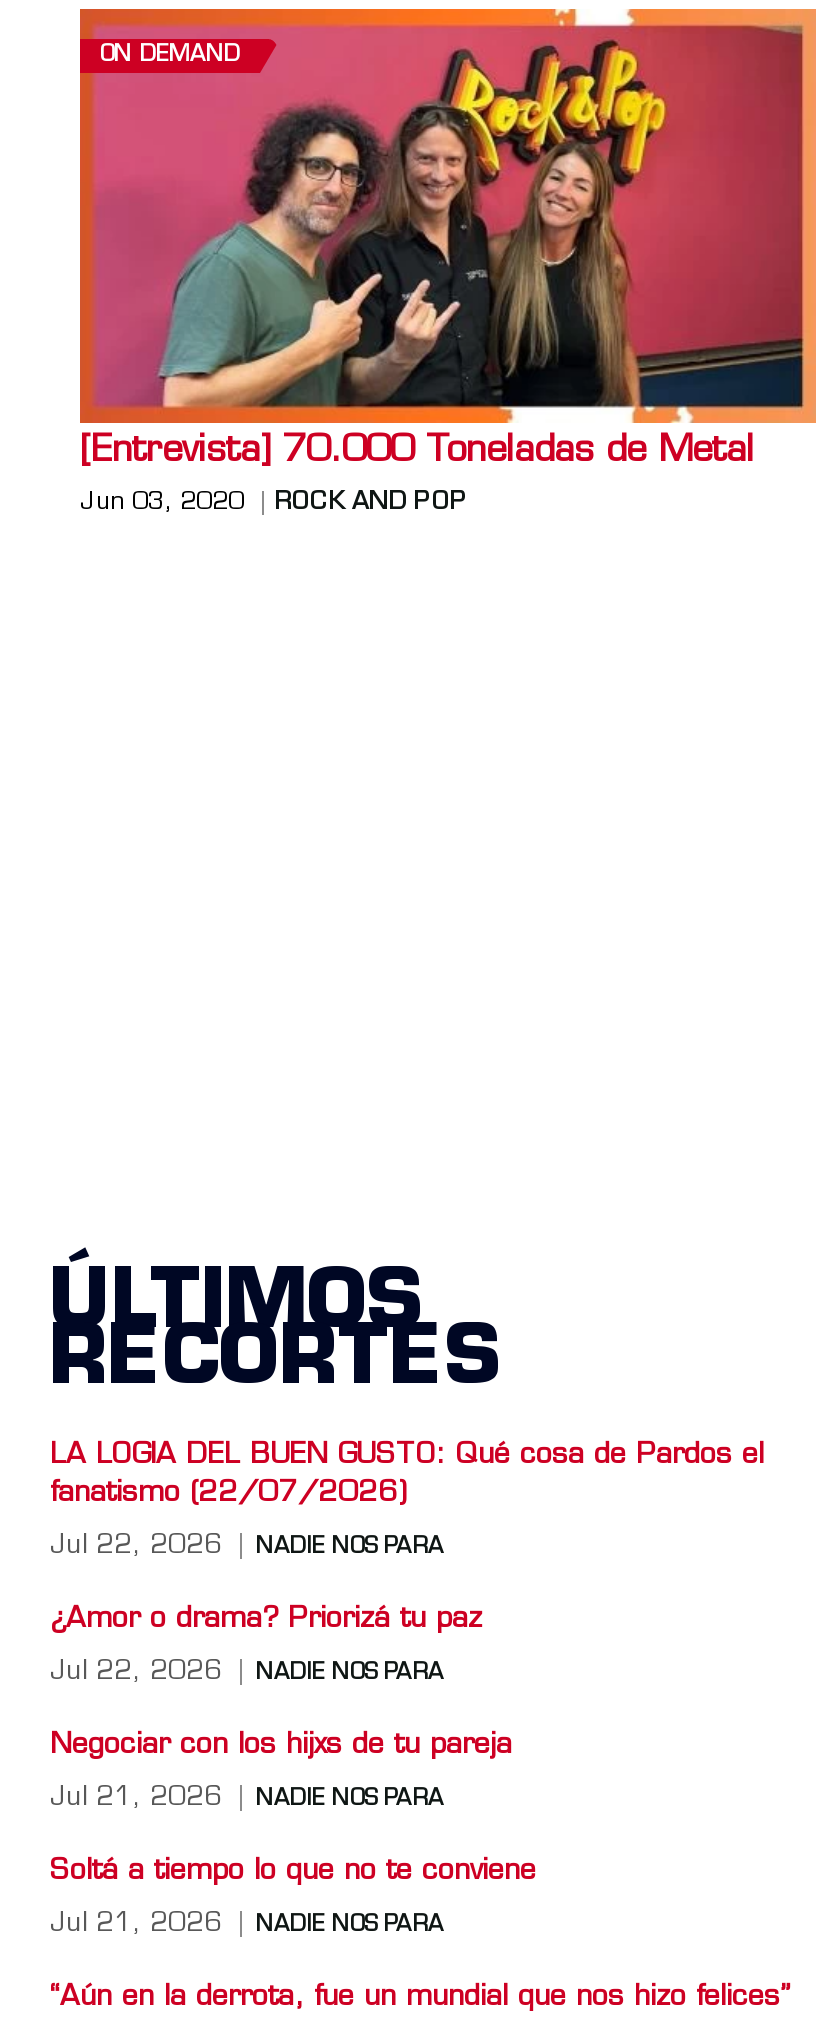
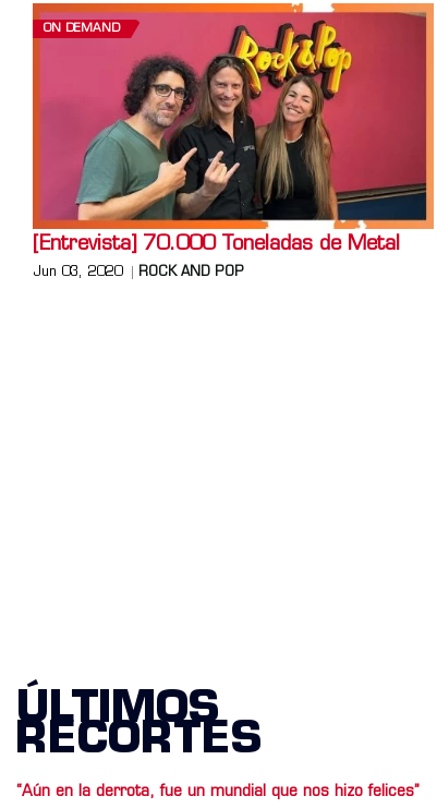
- LA LOGIA DEL BUEN GUSTO: Qué cosa de Pardos el
- fanatismo (22/07/2026)
- Jul 22, 2026
- NADIE NOS PARA
- ¿Amor o drama? Priorizá tu paz
- Jul 22, 2026
- NADIE NOS PARA
- Negociar con los hijxs de tu pareja
- Jul 21, 2026
- NADIE NOS PARA
- Soltá a tiempo lo que no te conviene
- Jul 21, 2026
- NADIE NOS PARA
